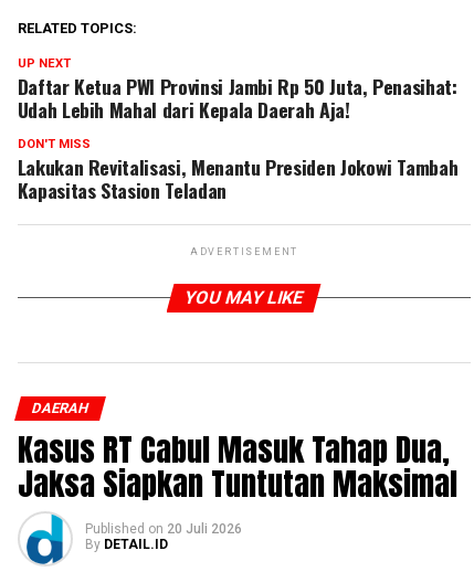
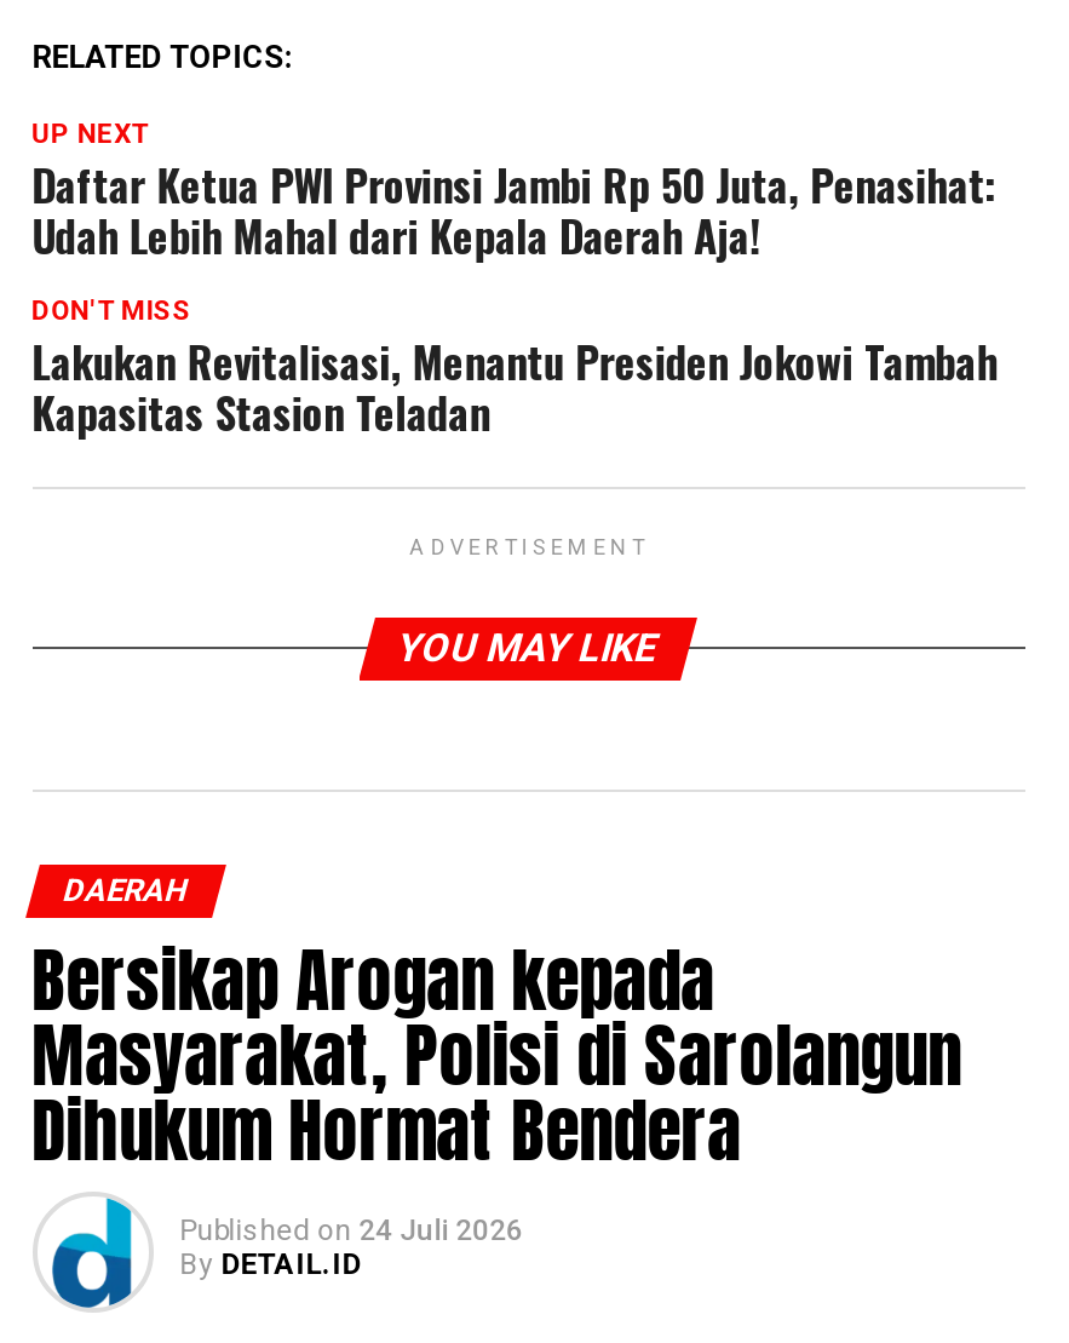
- Kasus RT Cabul Masuk Tahap Dua,
- Jaksa Siapkan Tuntutan Maksimal
- Published on 20 Juli 2026
+ Bersikap Arogan kepada
+ Masyarakat, Polisi di Sarolangun
+ Dihukum Hormat Bendera
+ Published on 24 Juli 2026
